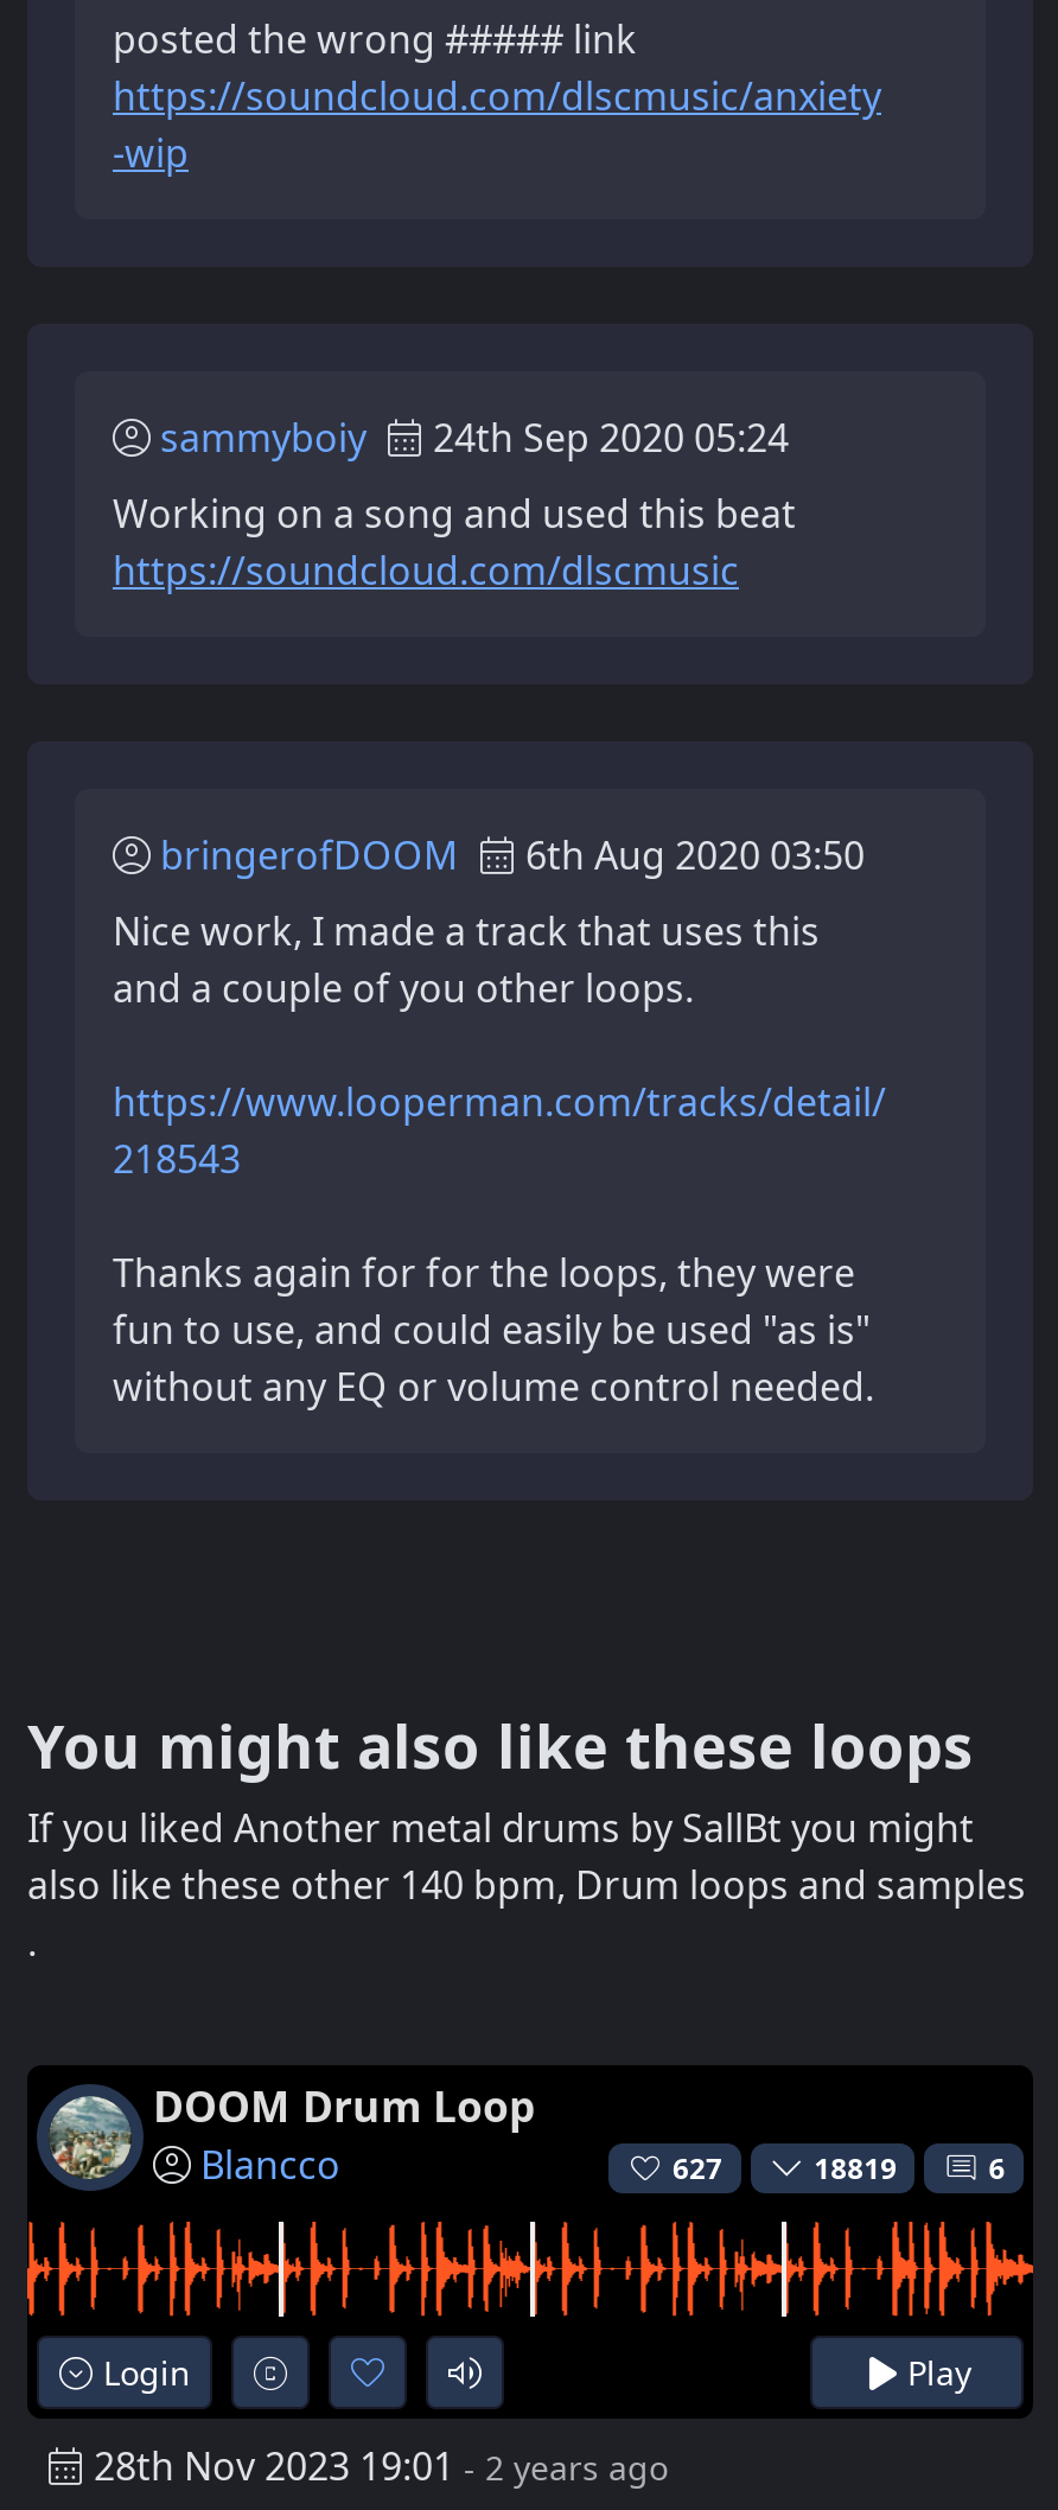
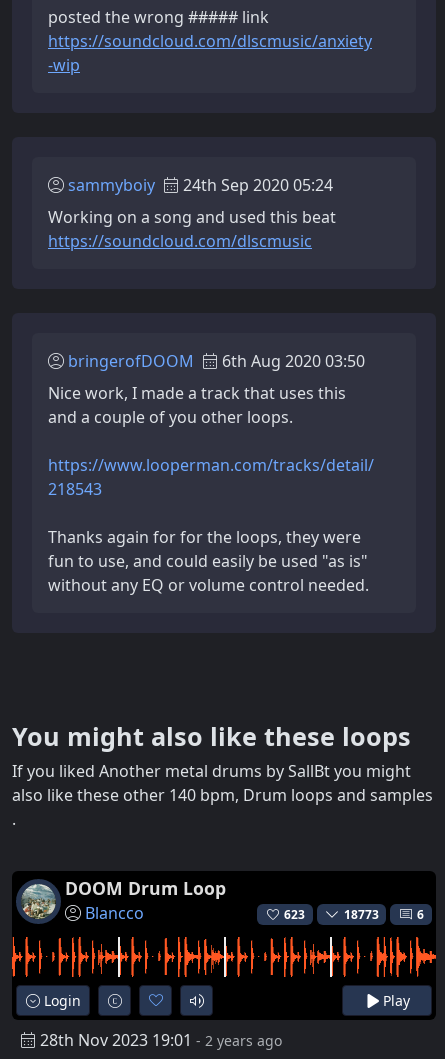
- 627
+ 623

- 18819
+ 18773
